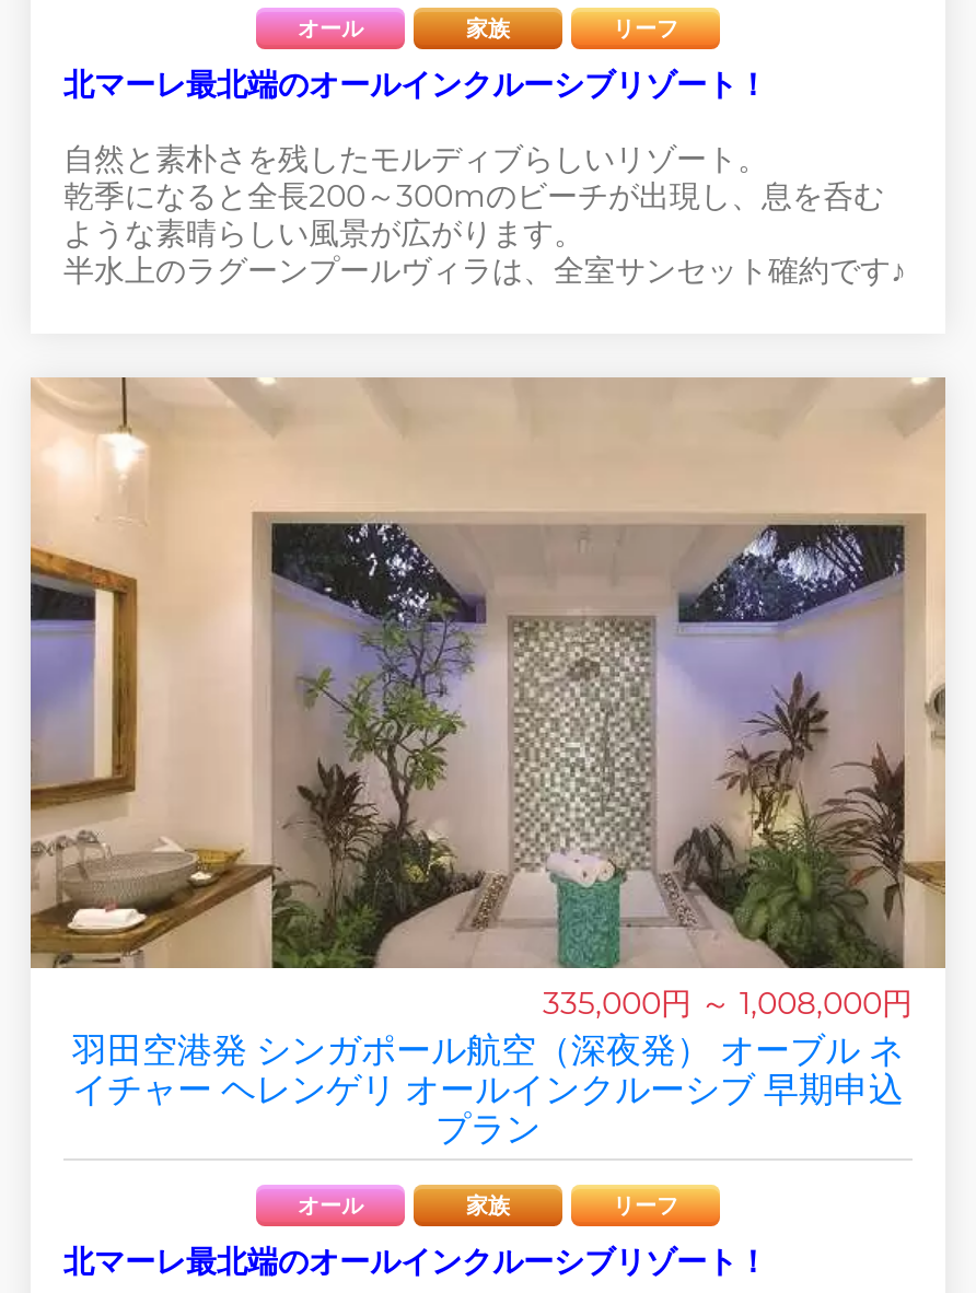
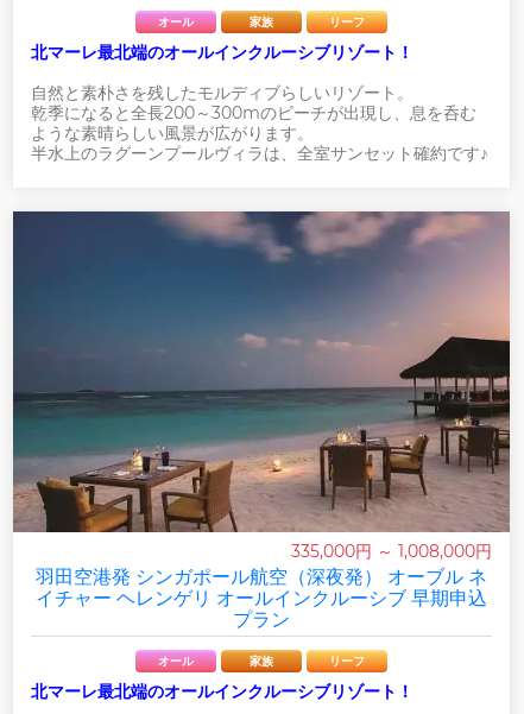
- [image]
+ [image]
